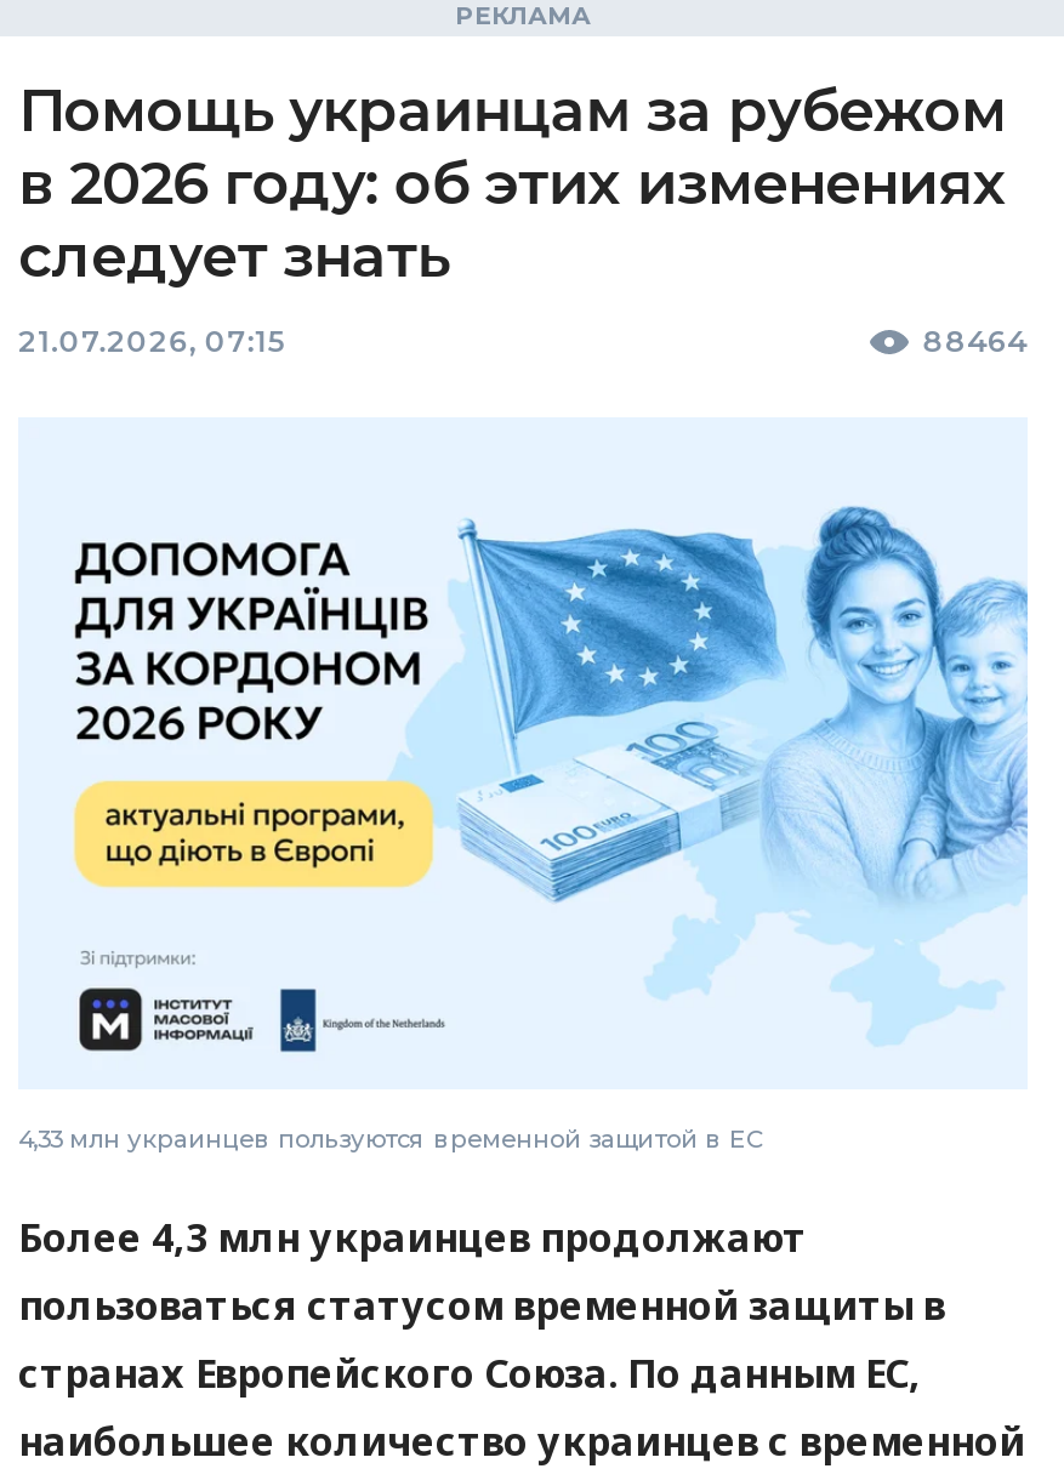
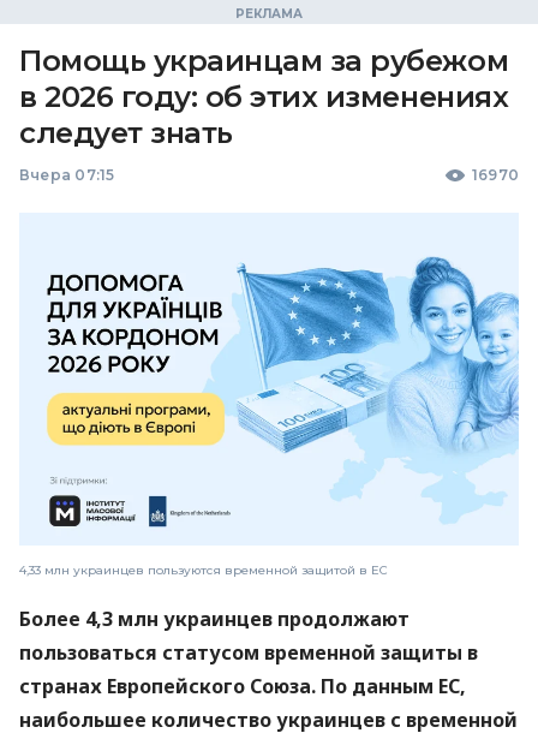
- 21.07.2026, 07:15
- 88464
+ Вчера 07:15
+ 16970
